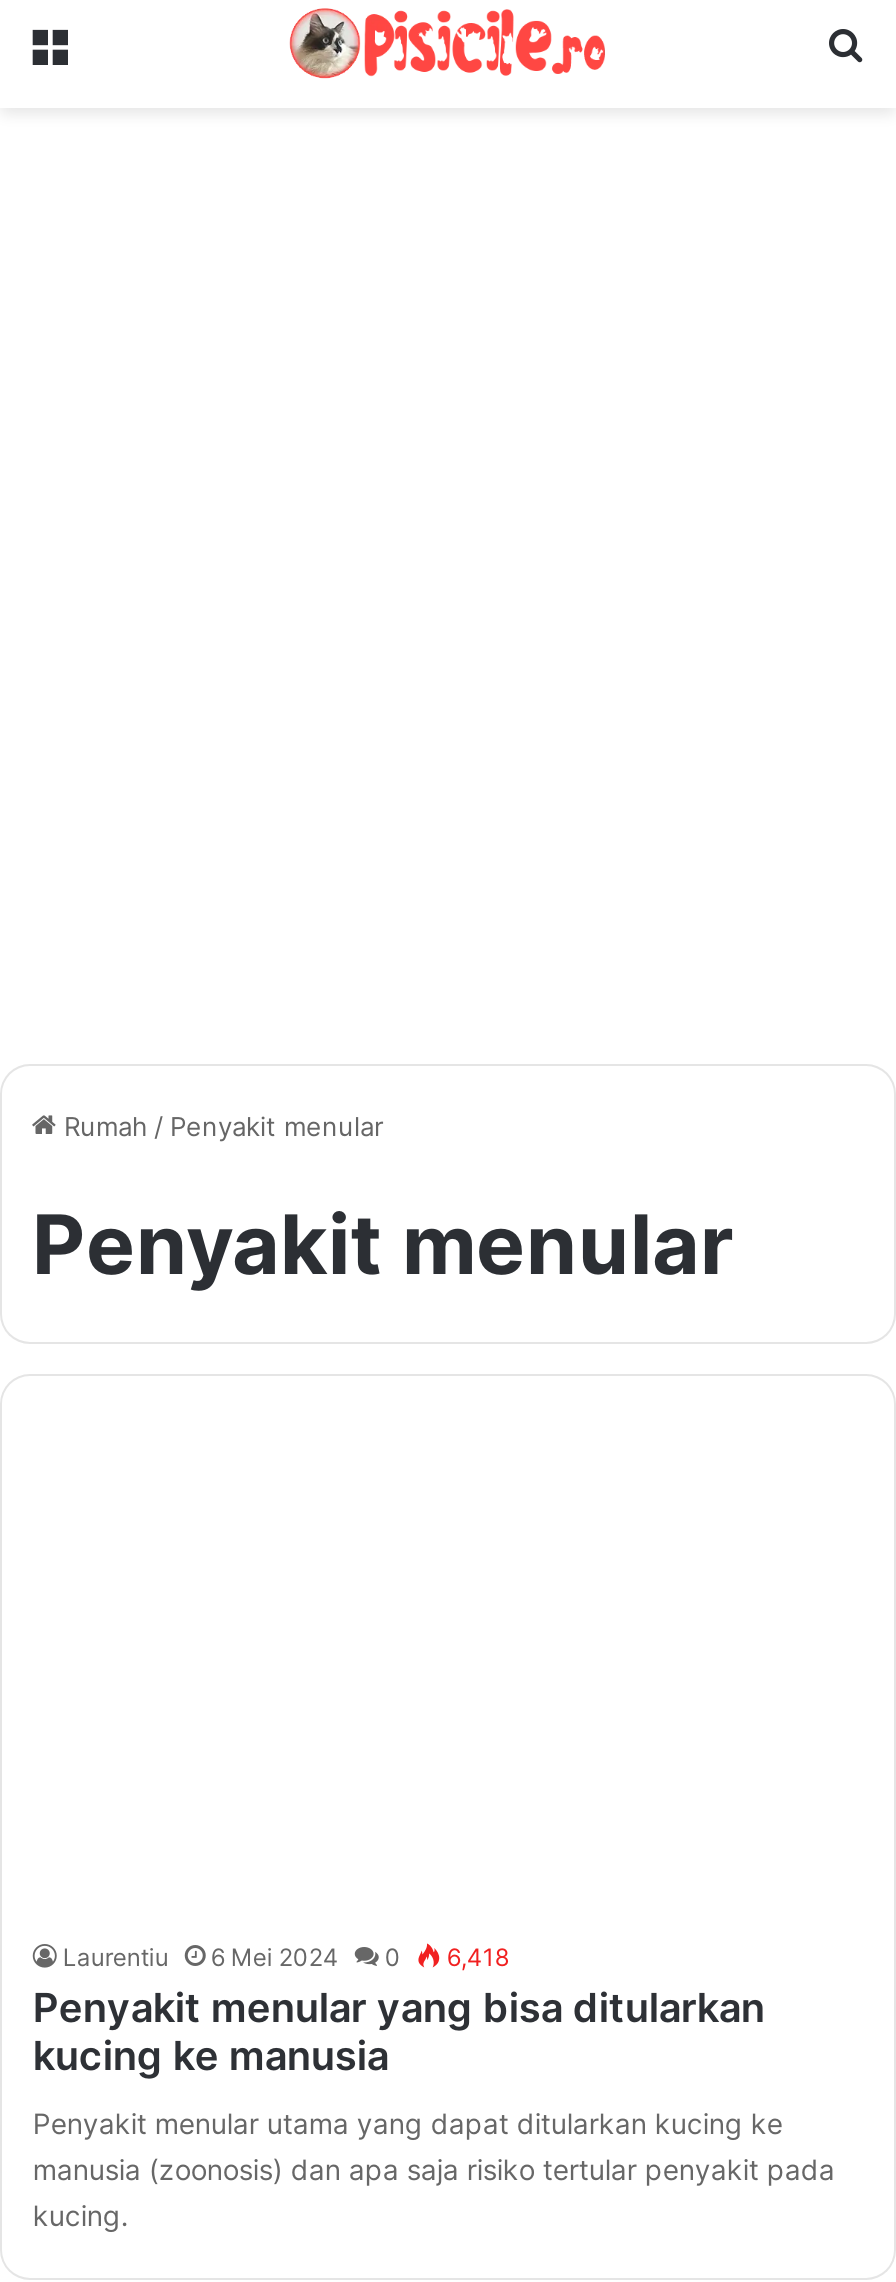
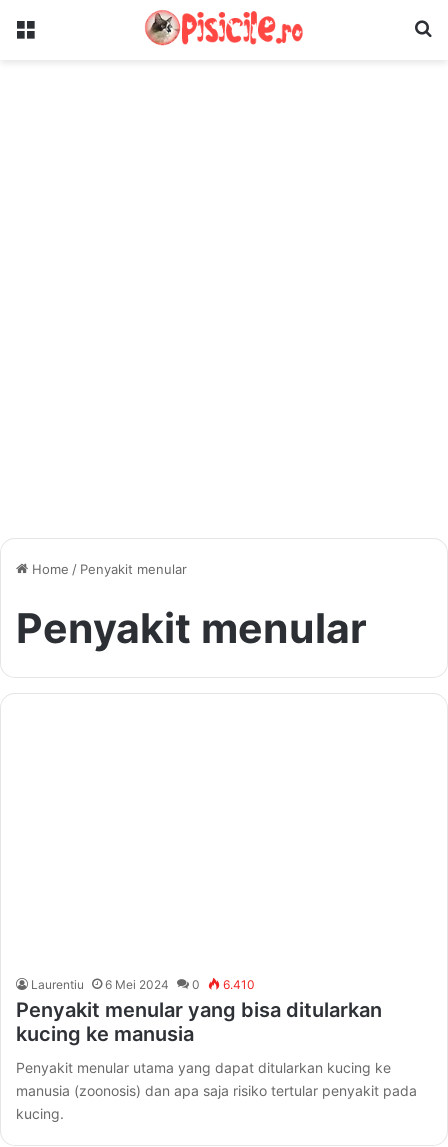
- Rumah / Penyakit menular
+ Home / Penyakit menular

- Laurentiu 6 Mei 2024 0 6,418
+ Laurentiu 6 Mei 2024 0 6.410
